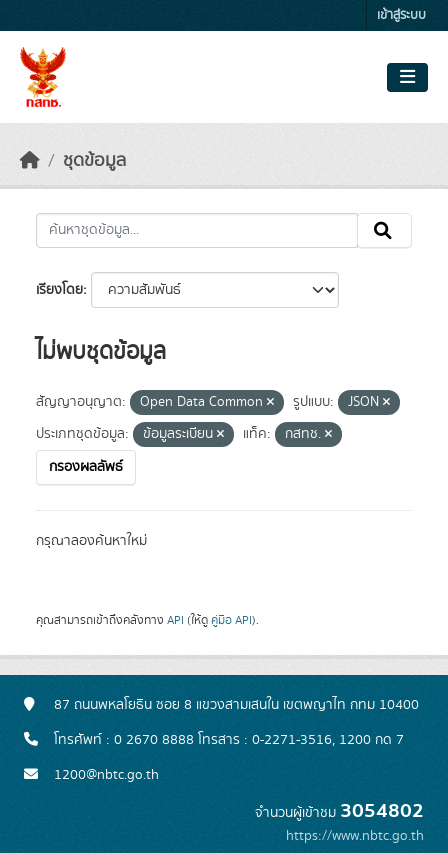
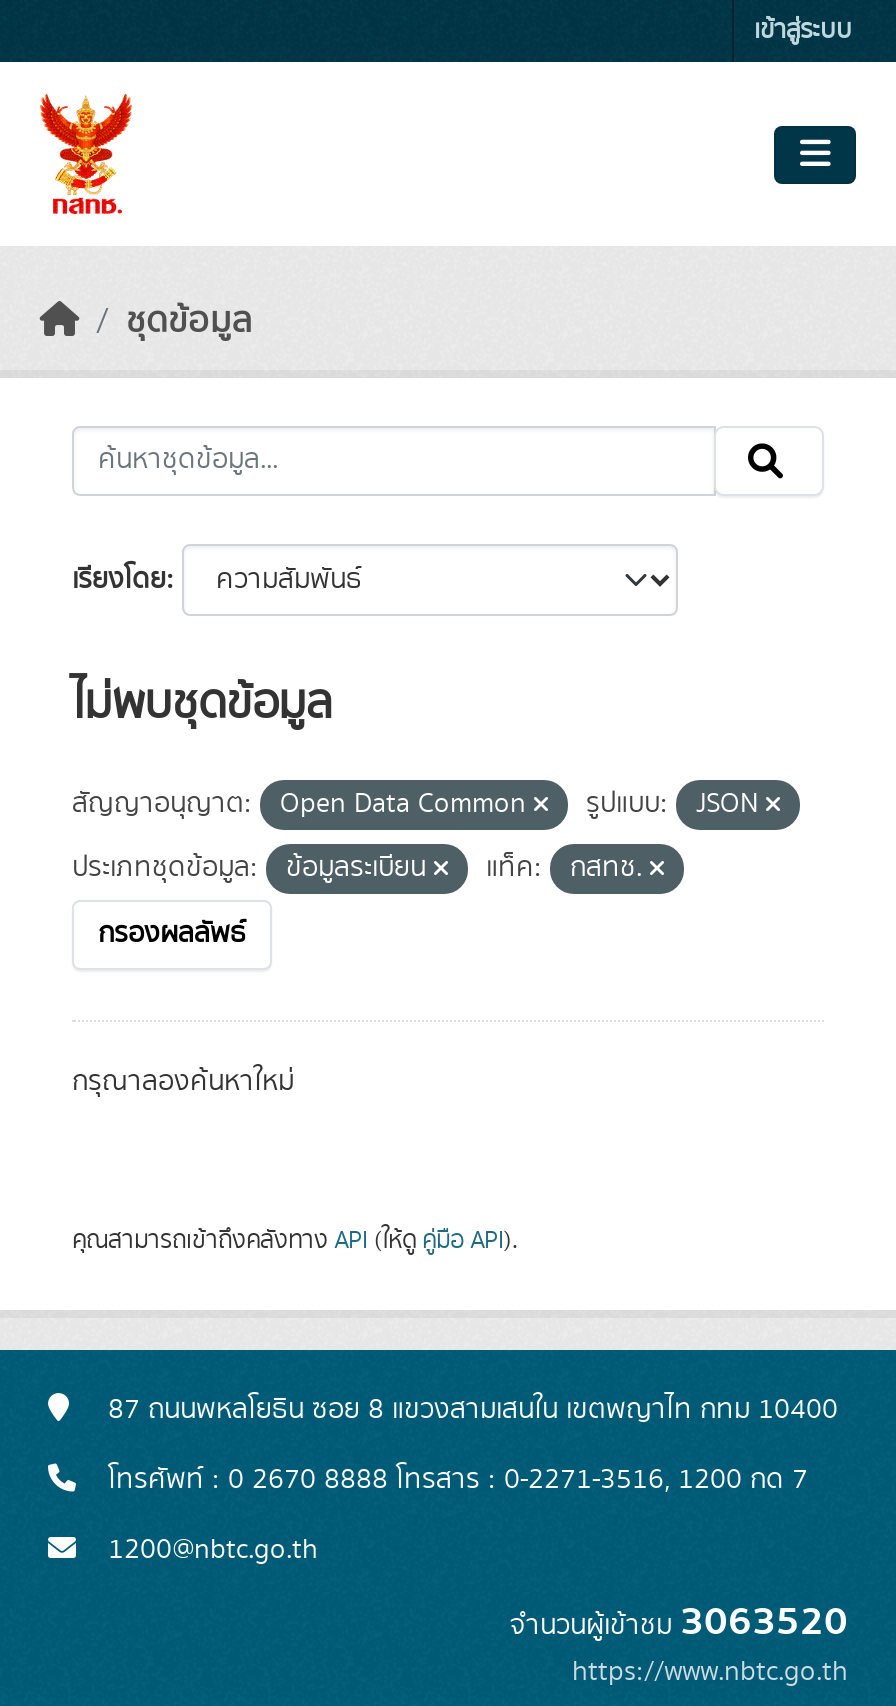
- จำนวนผู้เข้าชม3054802
+ จำนวนผู้เข้าชม3063520
